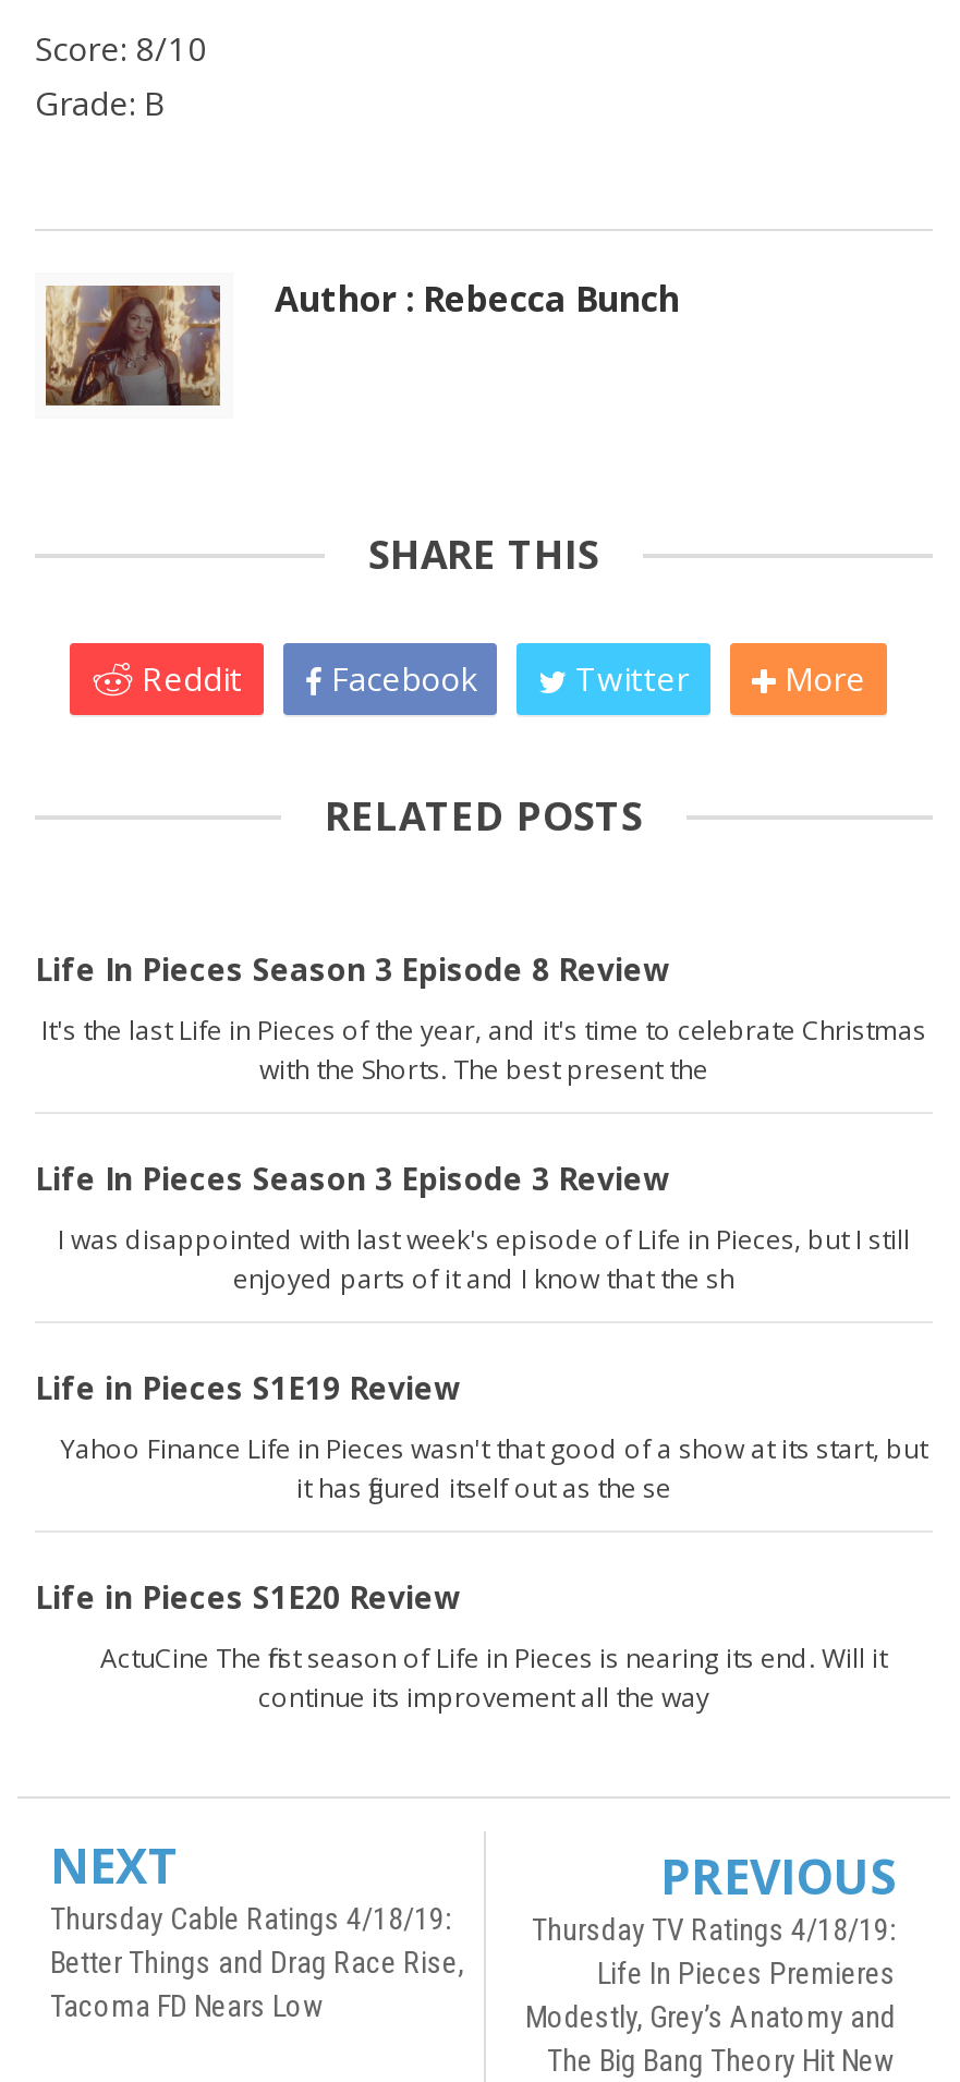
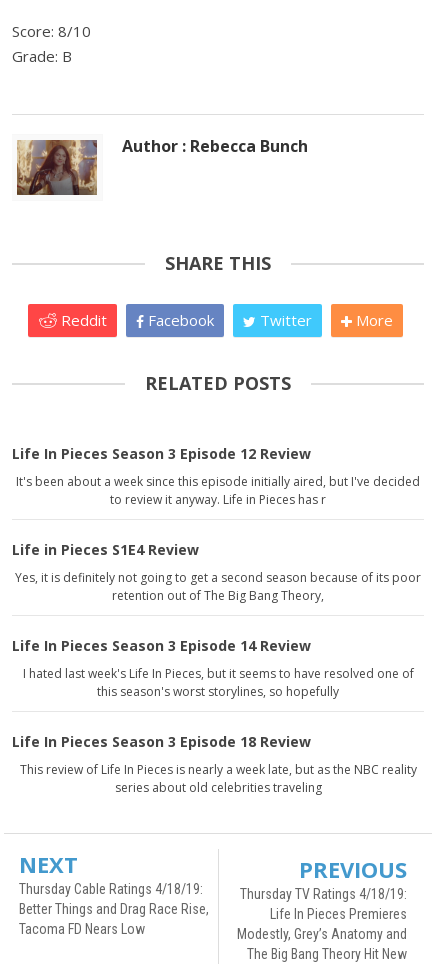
- Life In Pieces Season 3 Episode 8 Review
+ Life In Pieces Season 3 Episode 12 Review

- It's the last Life in Pieces of the year, and it's time to celebrate Christmas
- with the Shorts. The best present the
+ It's been about a week since this episode initially aired, but I've decided
+ to review it anyway. Life in Pieces has r

- Life In Pieces Season 3 Episode 3 Review
+ Life in Pieces S1E4 Review

- I was disappointed with last week's episode of Life in Pieces, but I still
- enjoyed parts of it and I know that the sh
+ Yes, it is definitely not going to get a second season because of its poor
+ retention out of The Big Bang Theory,

- Life in Pieces S1E19 Review
+ Life In Pieces Season 3 Episode 14 Review

- Yahoo Finance Life in Pieces wasn't that good of a show at its start, but
- it has figured itself out as the se
+ I hated last week's Life In Pieces, but it seems to have resolved one of
+ this season's worst storylines, so hopefully

- Life in Pieces S1E20 Review
+ Life In Pieces Season 3 Episode 18 Review

- ActuCine The first season of Life in Pieces is nearing its end. Will it
- continue its improvement all the way
+ This review of Life In Pieces is nearly a week late, but as the NBC reality
+ series about old celebrities traveling
